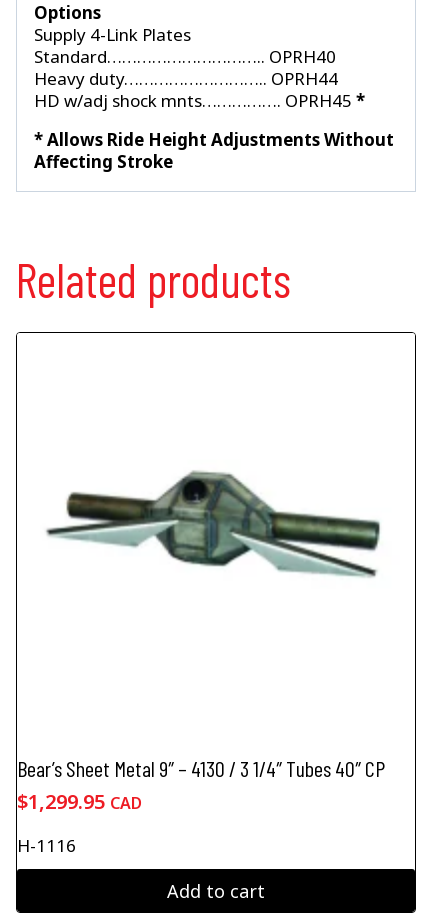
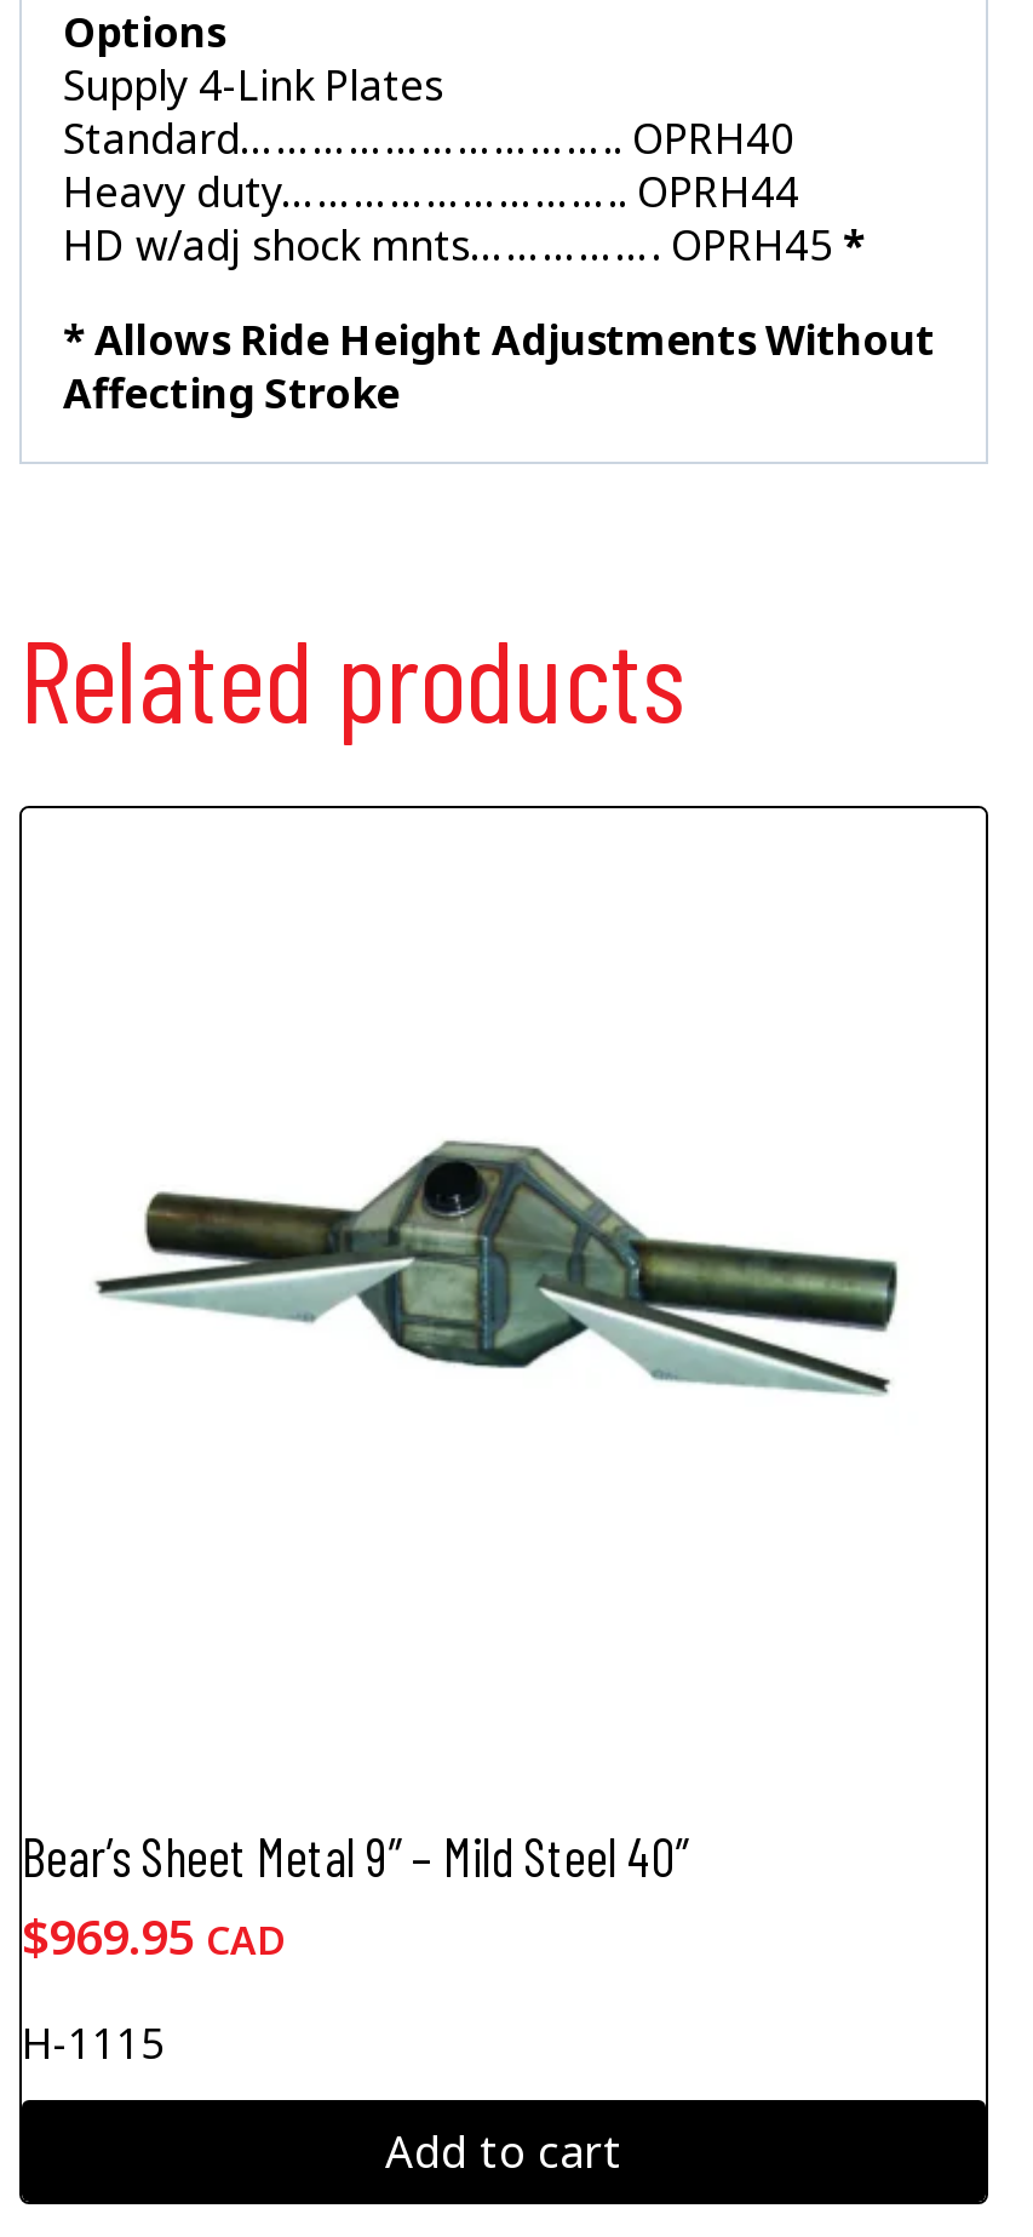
- Bear’s Sheet Metal 9″ – 4130 / 3 1/4″ Tubes 40″ CP
- $1,299.95 CAD
+ Bear’s Sheet Metal 9″ – Mild Steel 40”
+ $969.95 CAD

- H-1116
+ H-1115
